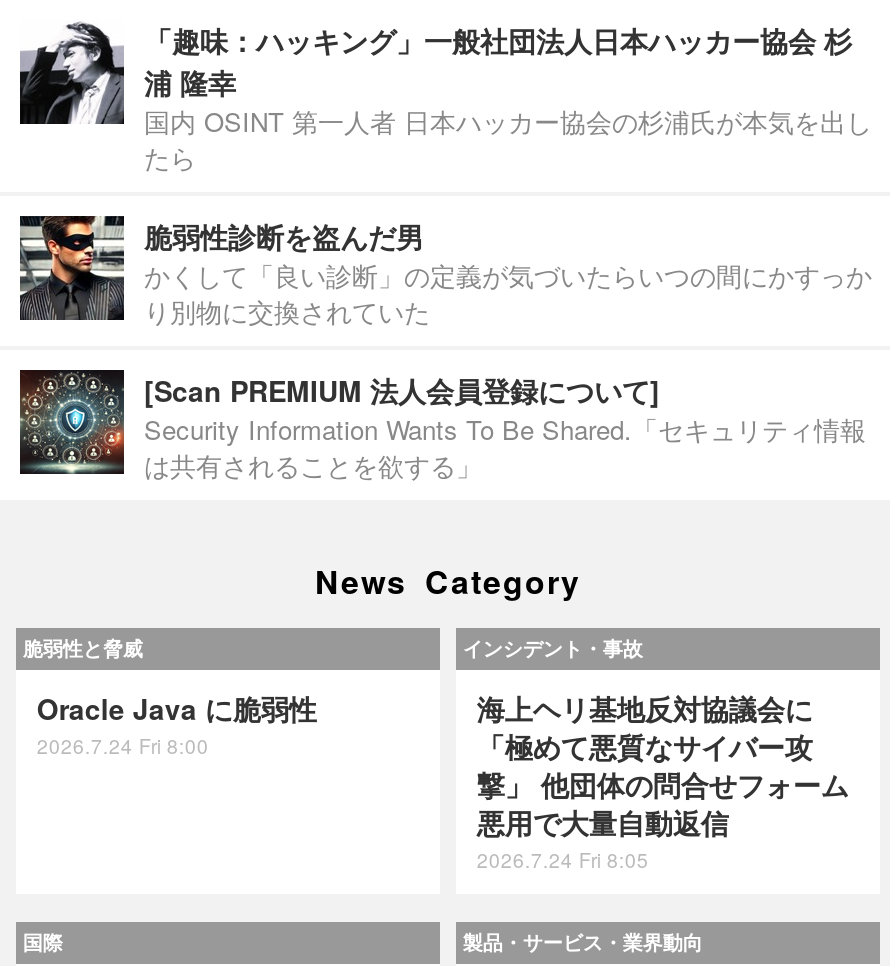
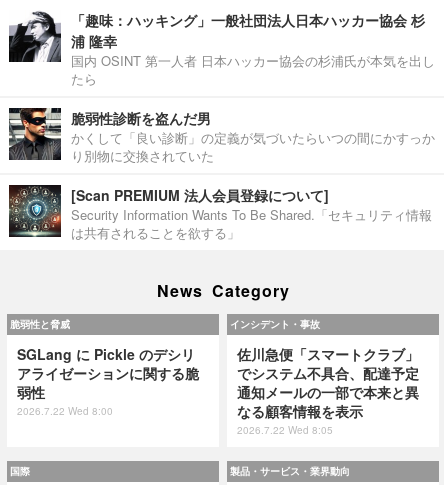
- Oracle Java に脆弱性
- 2026.7.24 Fri 8:00
+ SGLang に Pickle のデシリ
+ アライゼーションに関する脆
+ 弱性
+ 2026.7.22 Wed 8:00

- 海上ヘリ基地反対協議会に
- 「極めて悪質なサイバー攻
- 撃」 他団体の問合せフォーム
- 悪用で大量自動返信
- 2026.7.24 Fri 8:05
+ 佐川急便「スマートクラブ」
+ でシステム不具合、配達予定
+ 通知メールの一部で本来と異
+ なる顧客情報を表示
+ 2026.7.22 Wed 8:05
